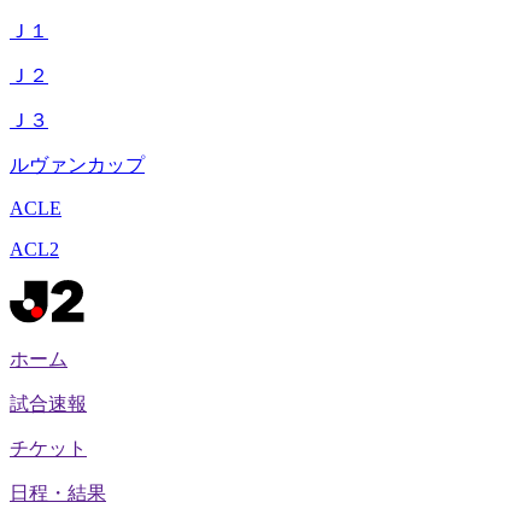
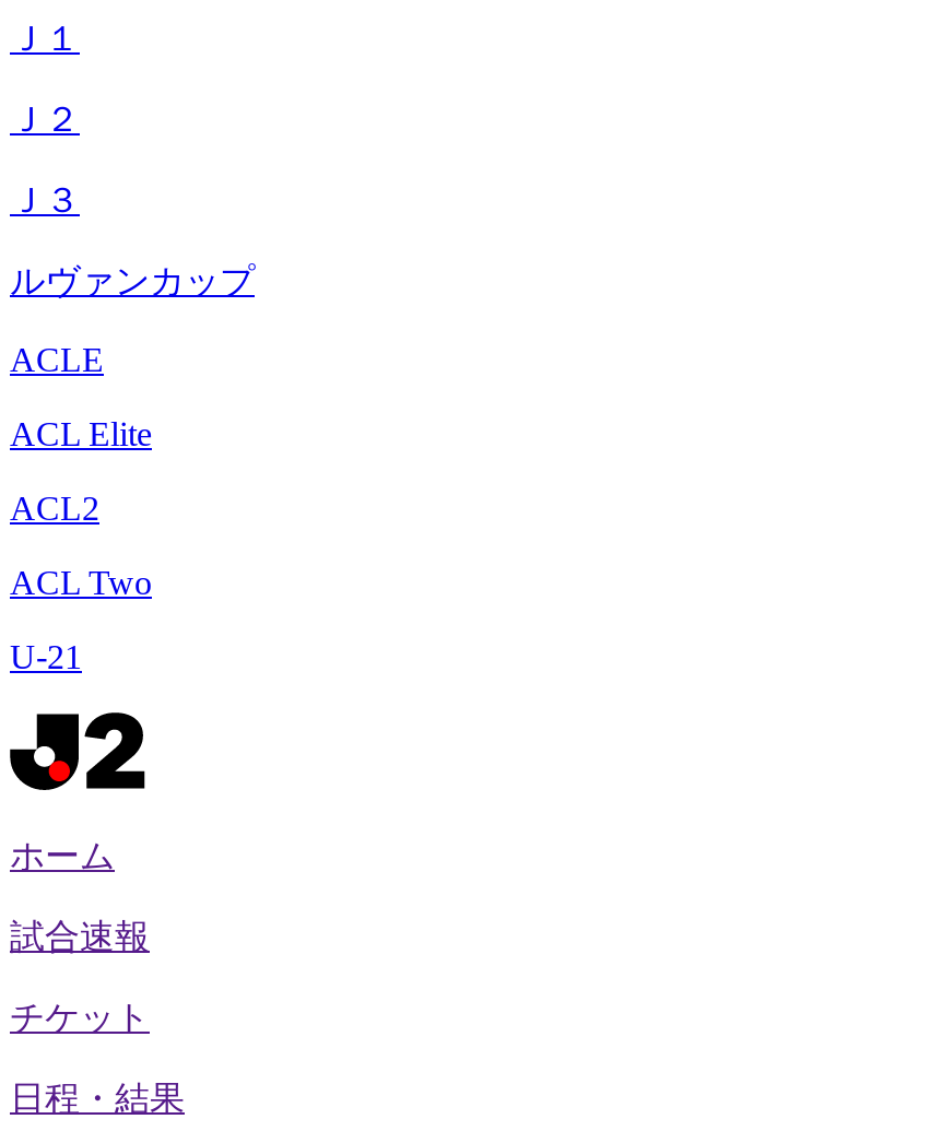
+ ACL Elite

+ ACL Two
+ U-21
